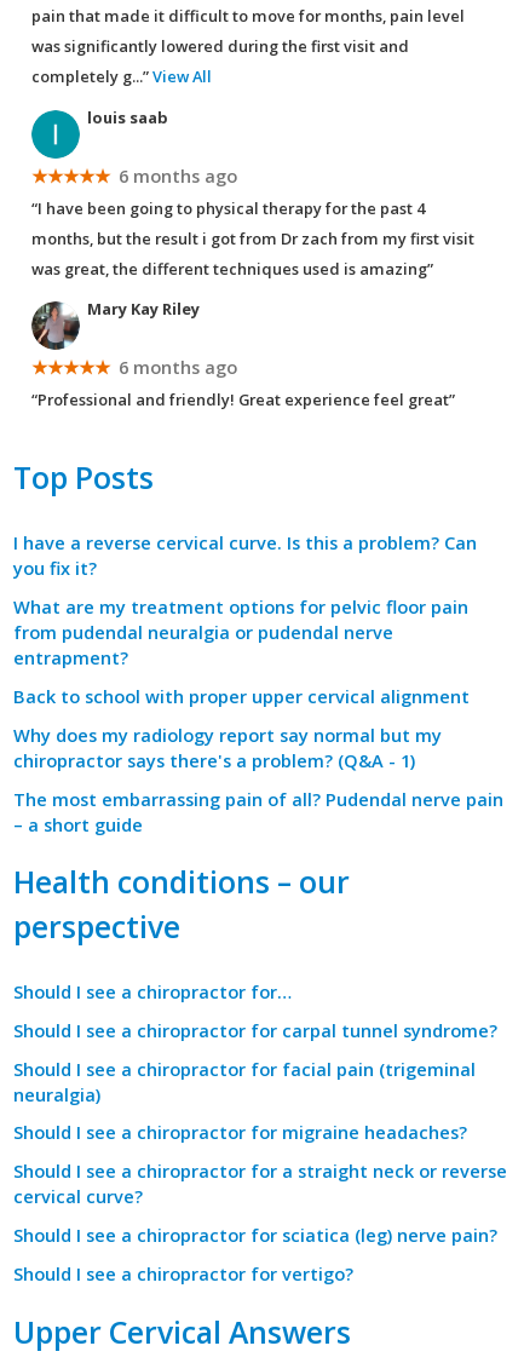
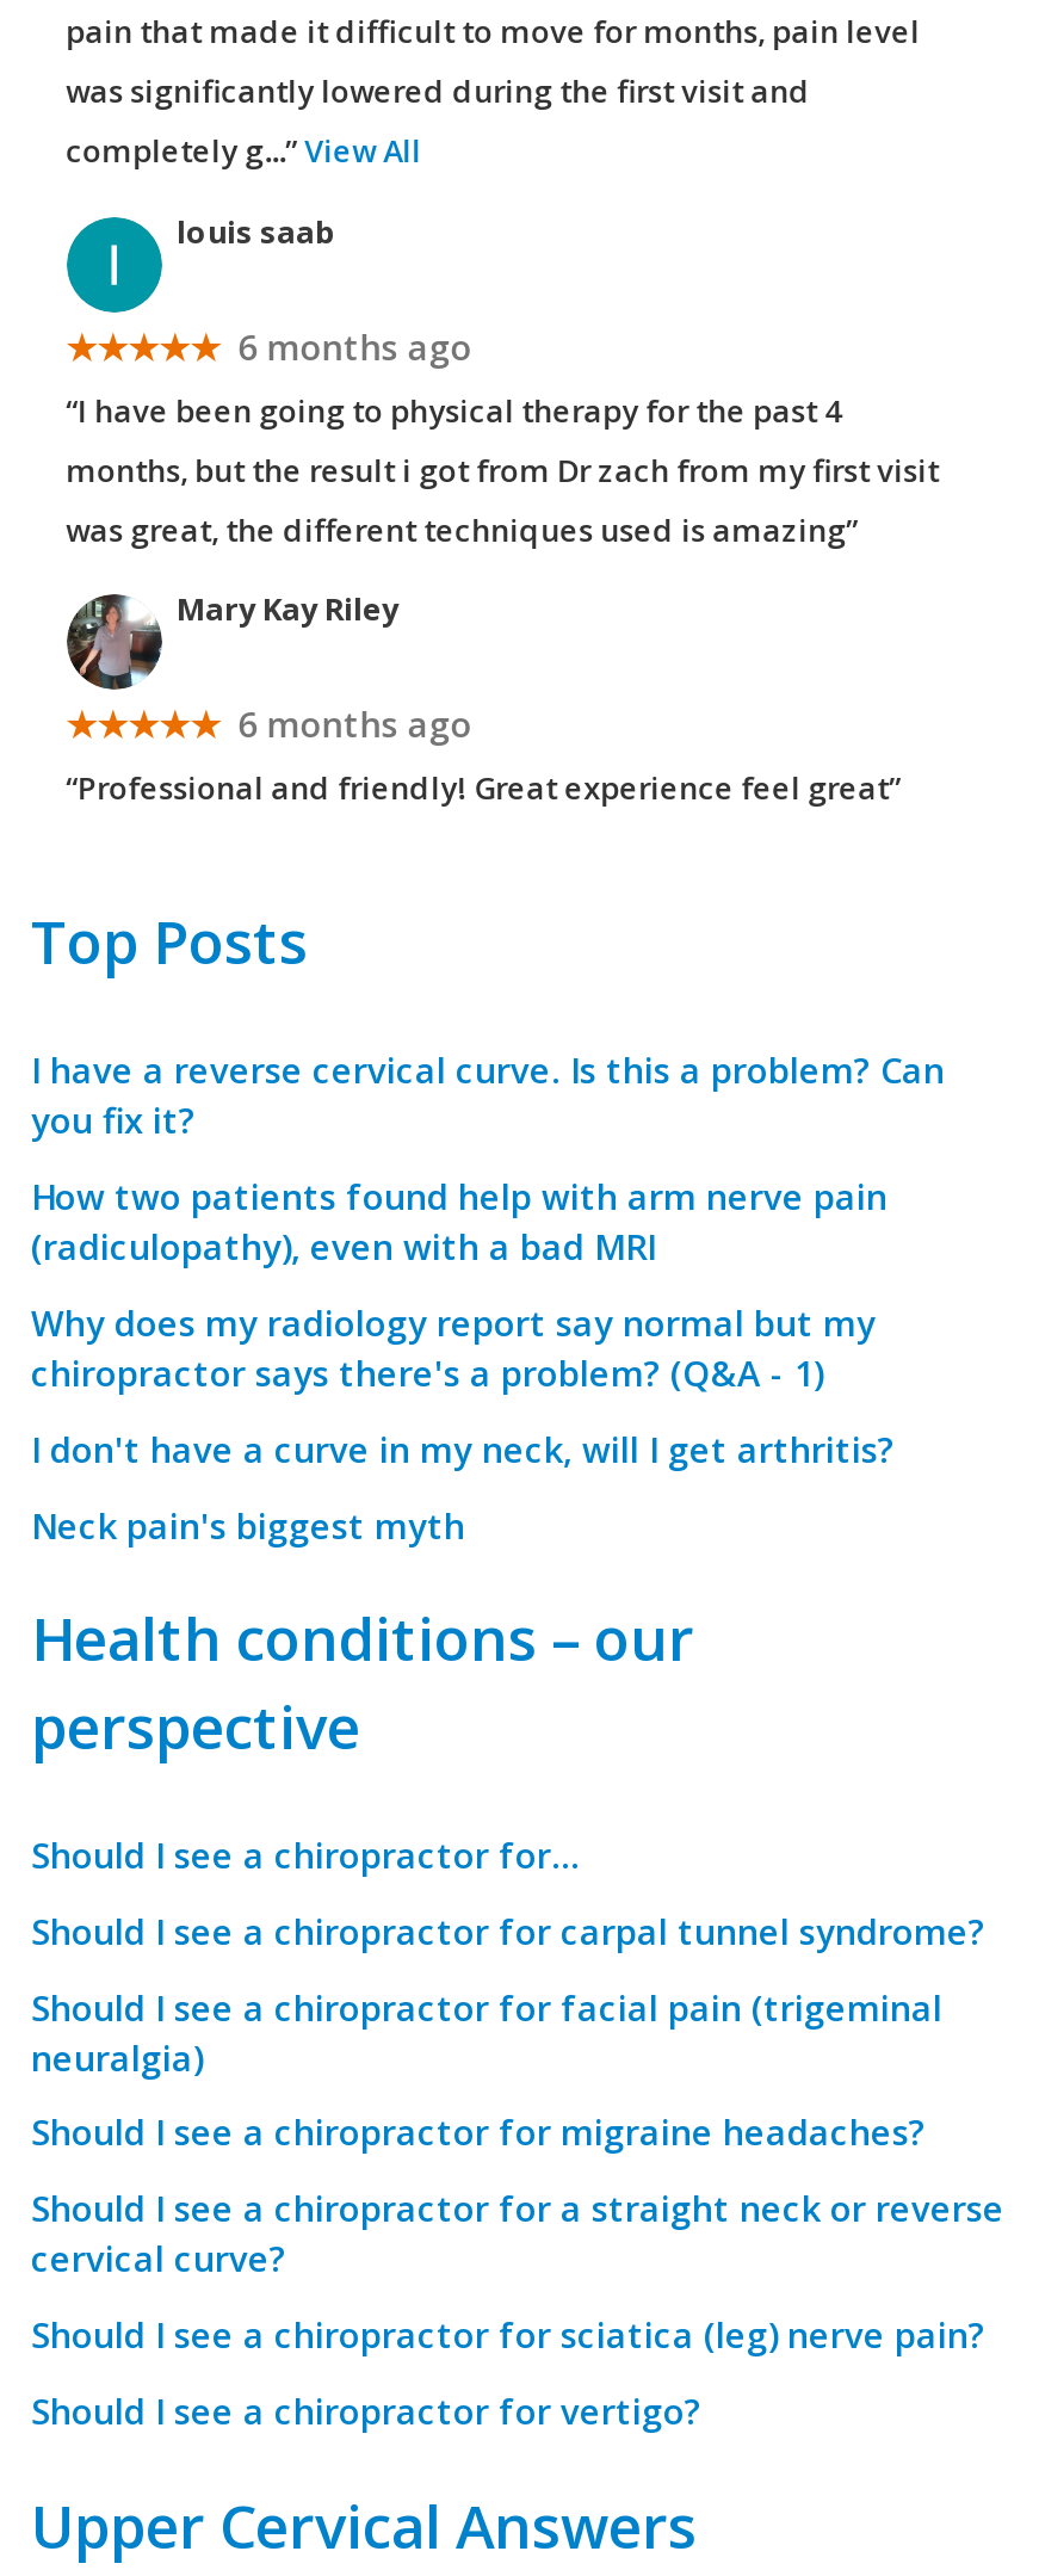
- What are my treatment options for pelvic floor pain
- from pudendal neuralgia or pudendal nerve
- entrapment?
- Back to school with proper upper cervical alignment
+ How two patients found help with arm nerve pain
+ (radiculopathy), even with a bad MRI

- The most embarrassing pain of all? Pudendal nerve pain
- – a short guide
+ I don't have a curve in my neck, will I get arthritis?
+ Neck pain's biggest myth
